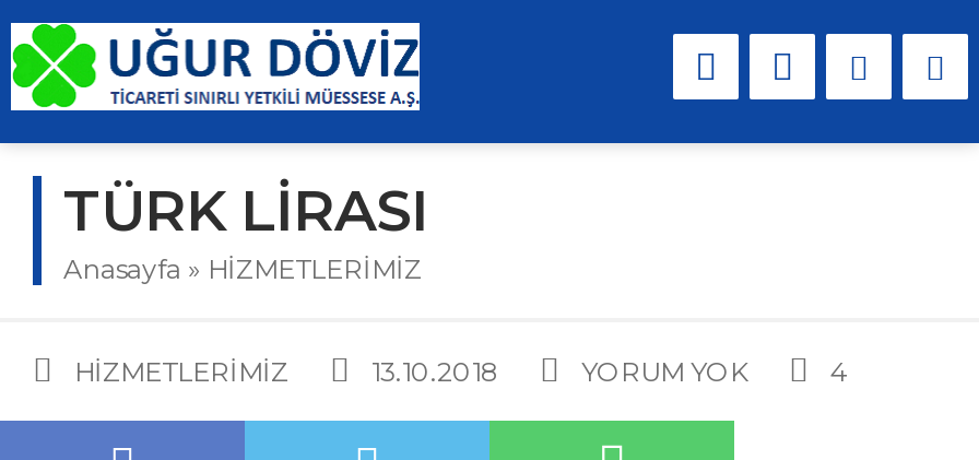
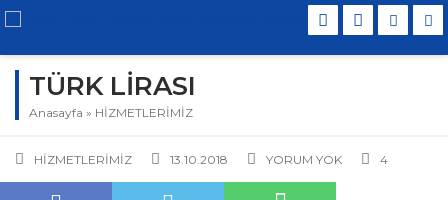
- [image]
